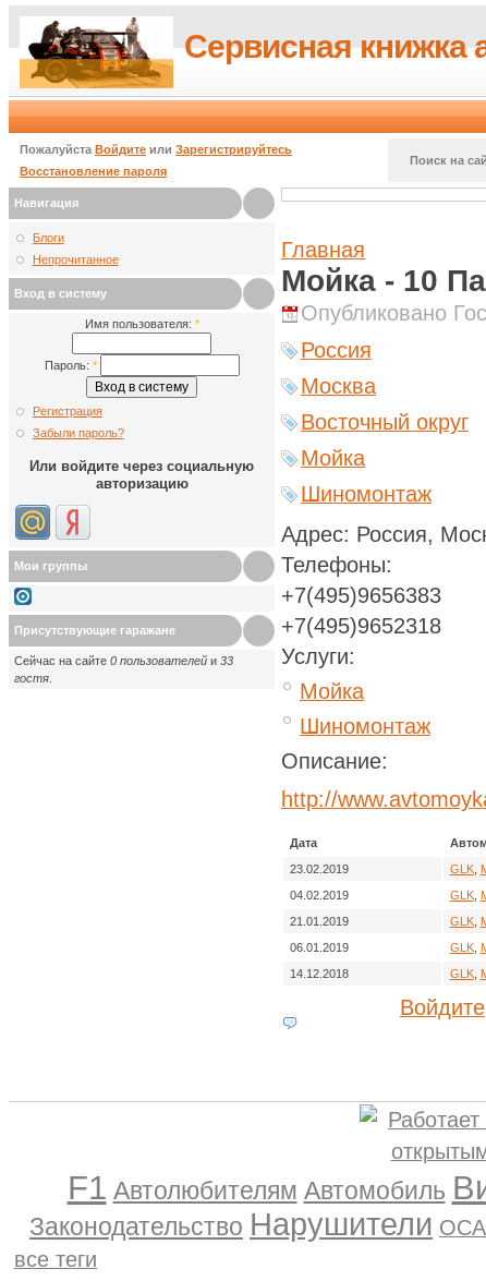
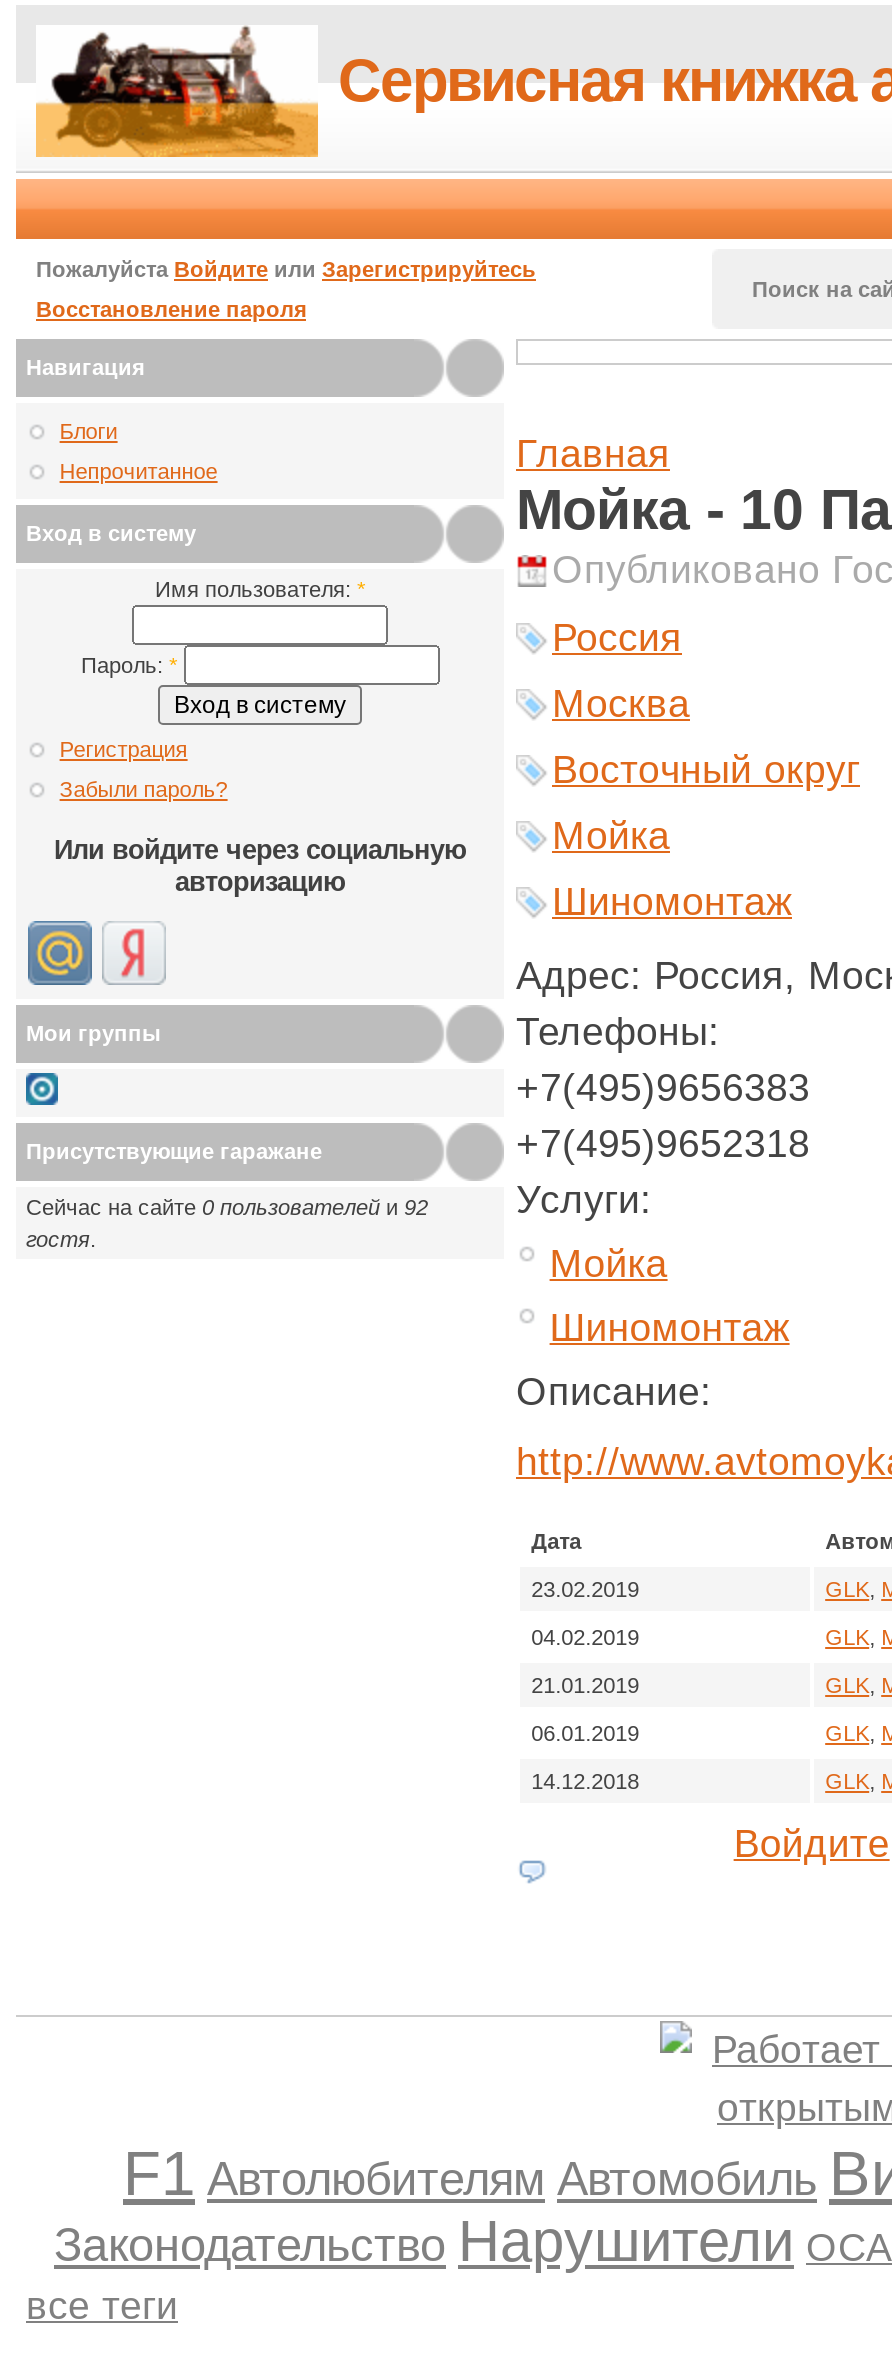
- Сейчас на сайте 0 пользователей и 33
+ Сейчас на сайте 0 пользователей и 92
